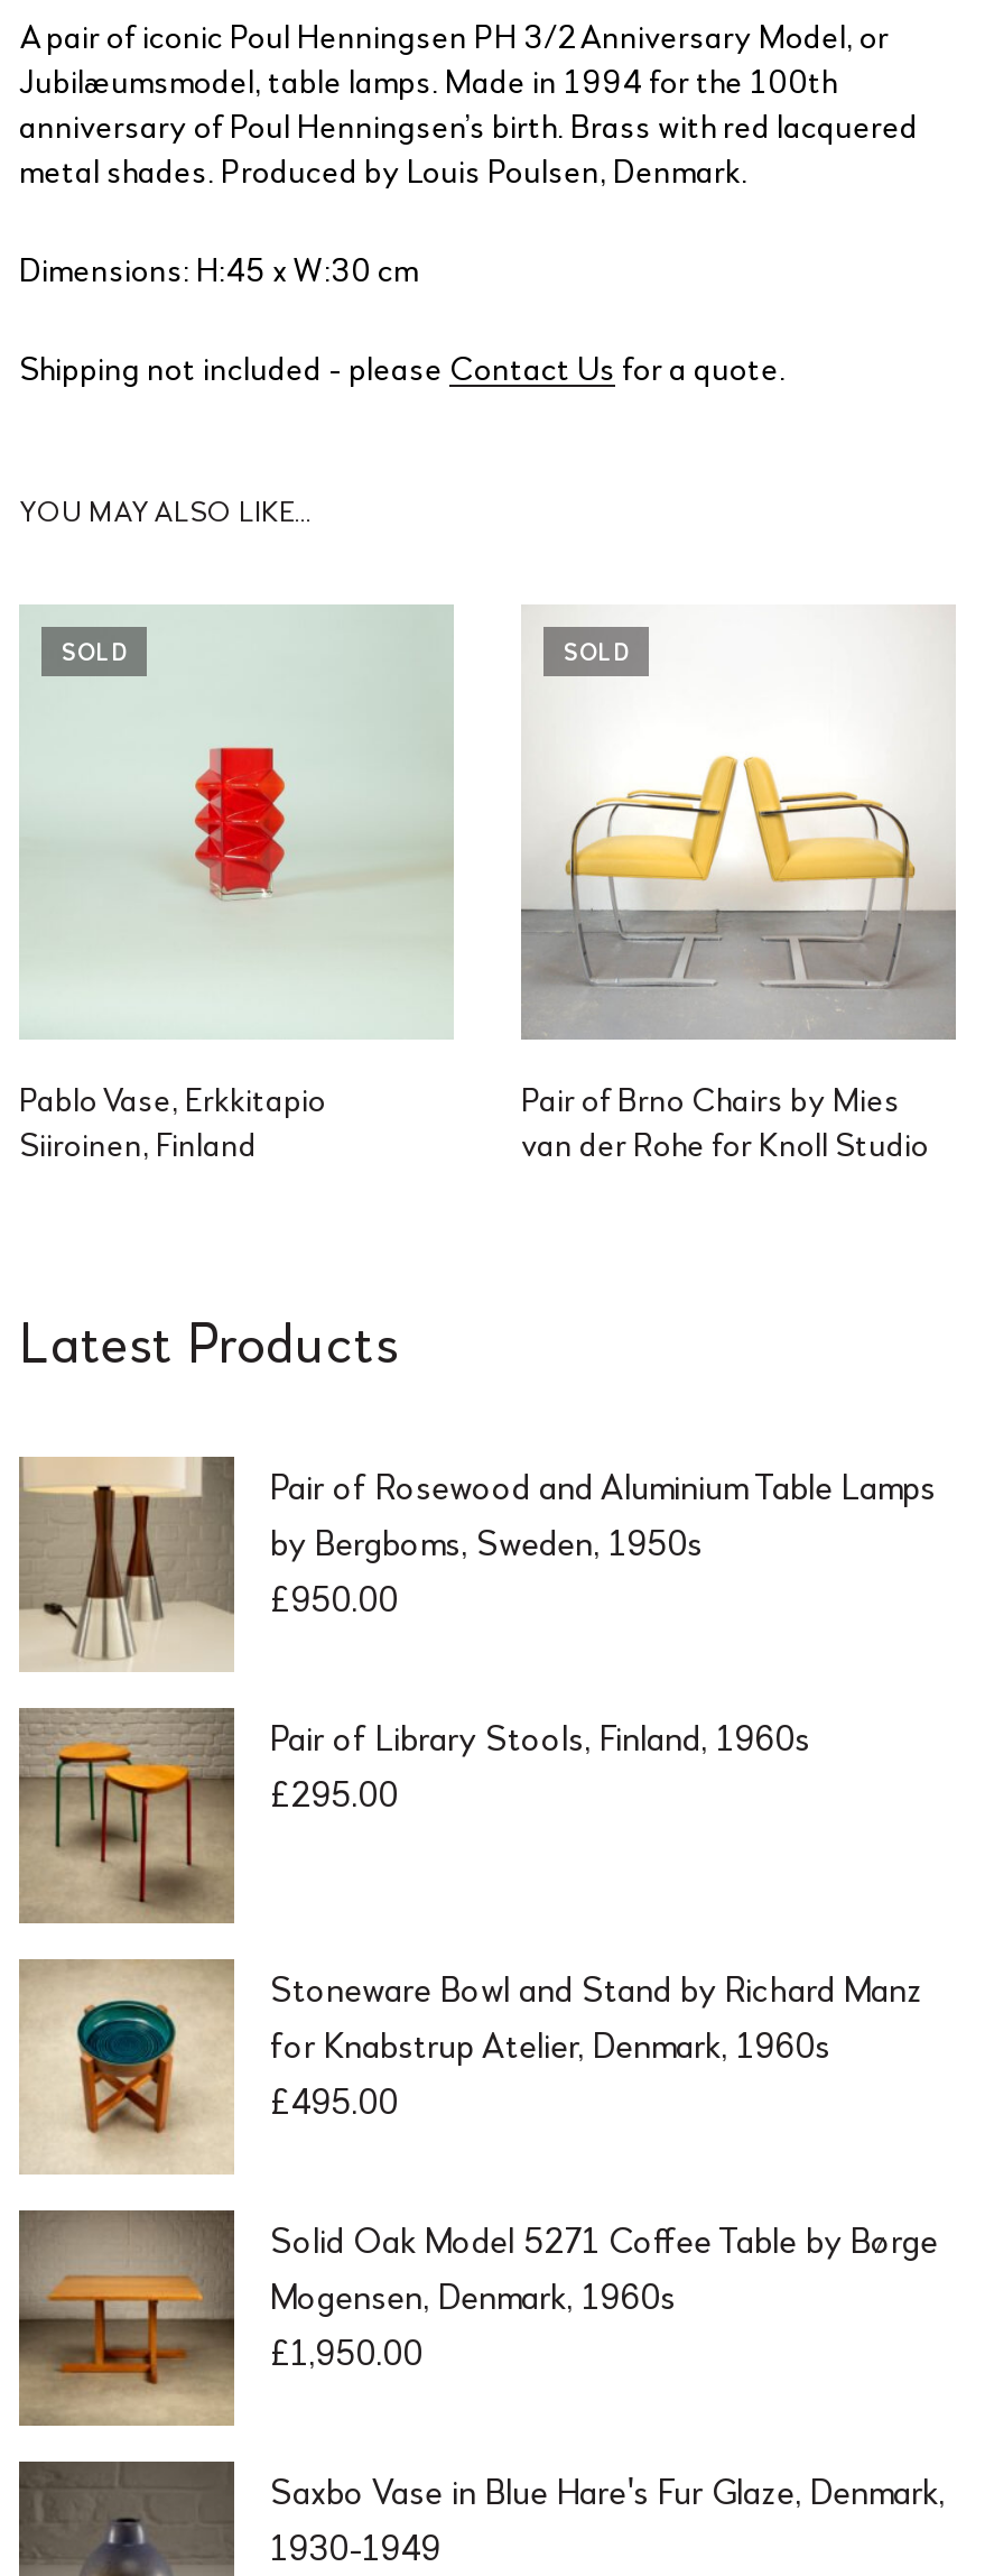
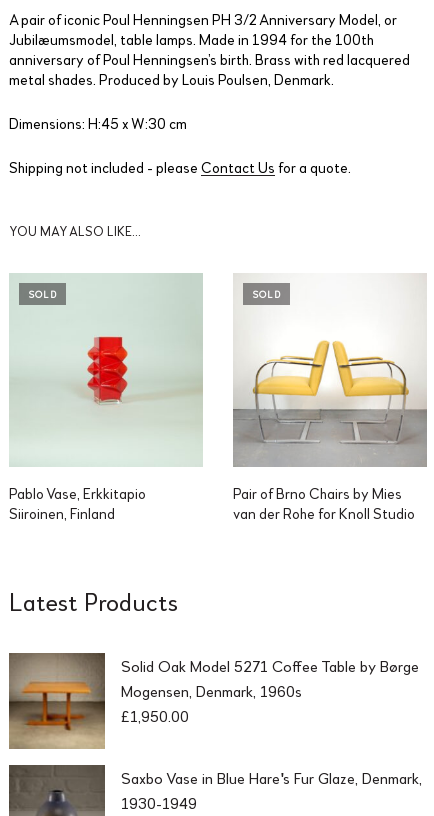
- [image]
- Pair of Rosewood and Aluminium Table Lamps
- by Bergboms, Sweden, 1950s
- £950.00
- Pair of Library Stools, Finland, 1960s
- £295.00

- [image]
- Stoneware Bowl and Stand by Richard Manz
- for Knabstrup Atelier, Denmark, 1960s
- £495.00

- [image]
